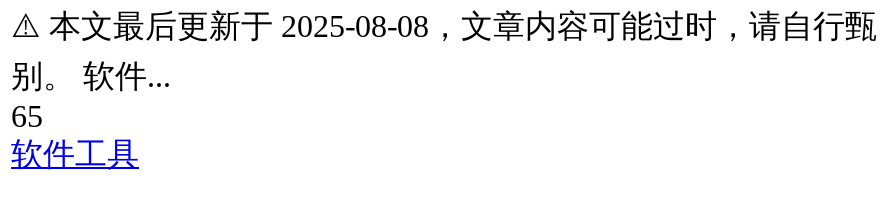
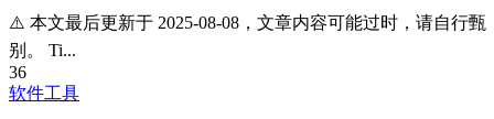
- 别。 软件...
- 65
+ 别。 Ti...
+ 36
